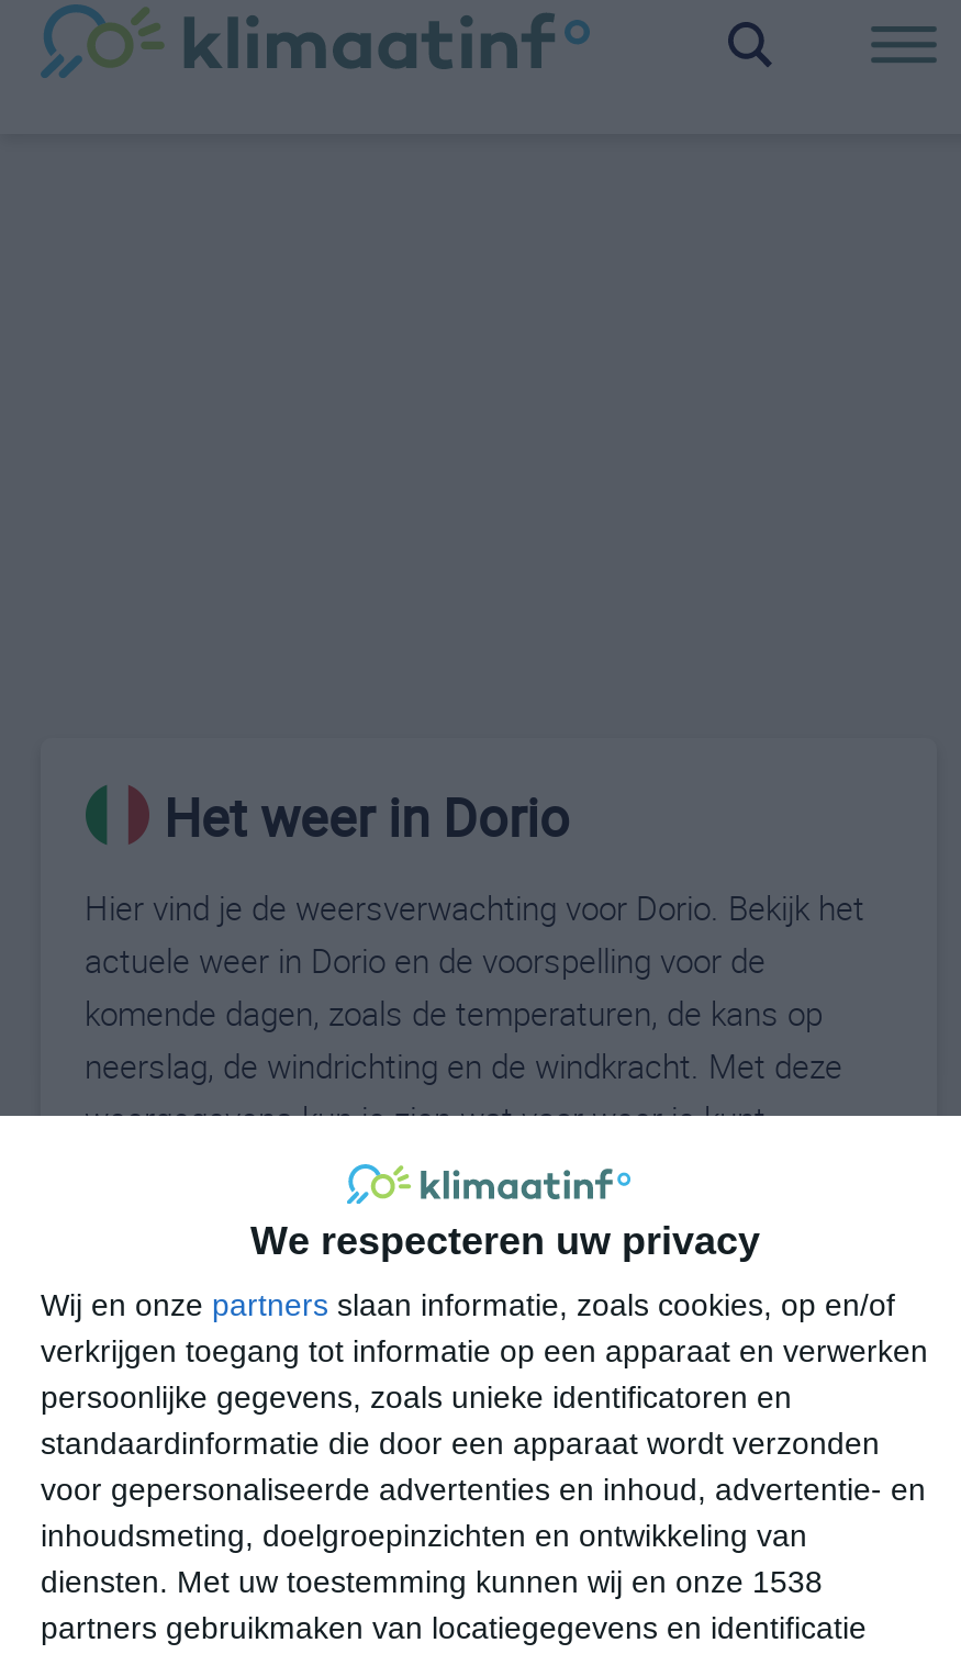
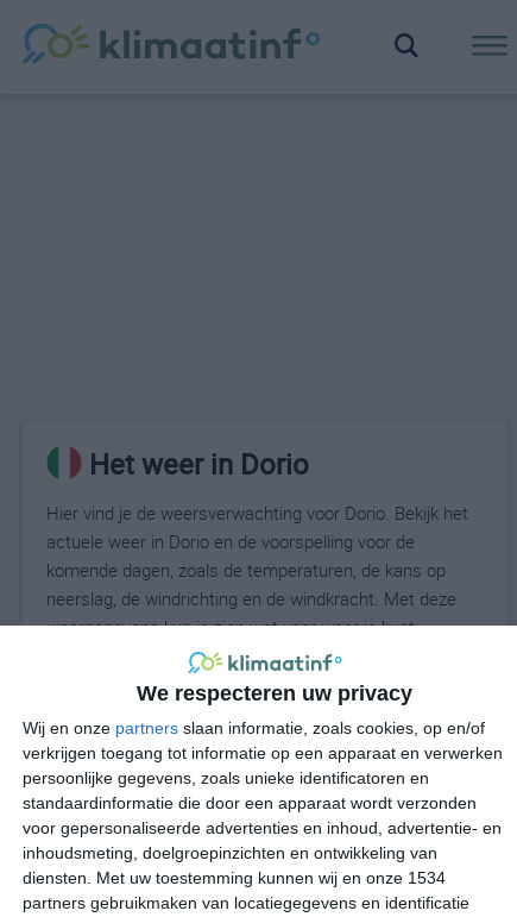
- diensten. Met uw toestemming kunnen wij en onze 1538
+ diensten. Met uw toestemming kunnen wij en onze 1534
